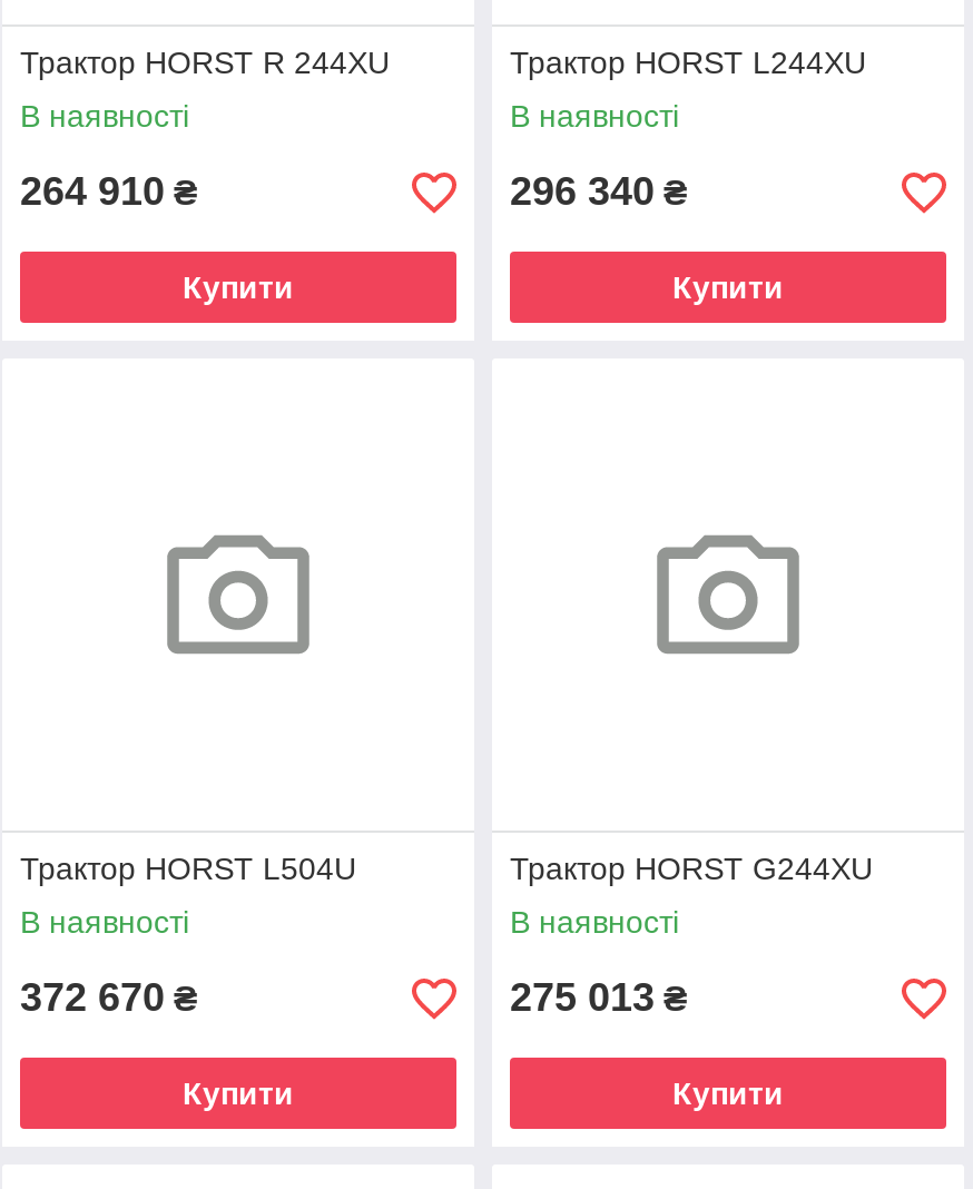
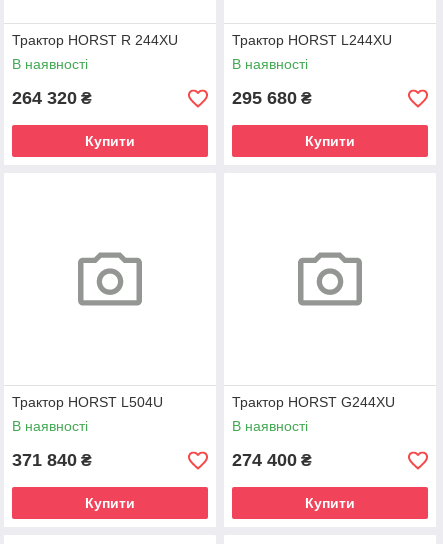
- 264 910 ₴
+ 264 320 ₴

- 296 340 ₴
+ 295 680 ₴

- 372 670 ₴
+ 371 840 ₴

- 275 013 ₴
+ 274 400 ₴
